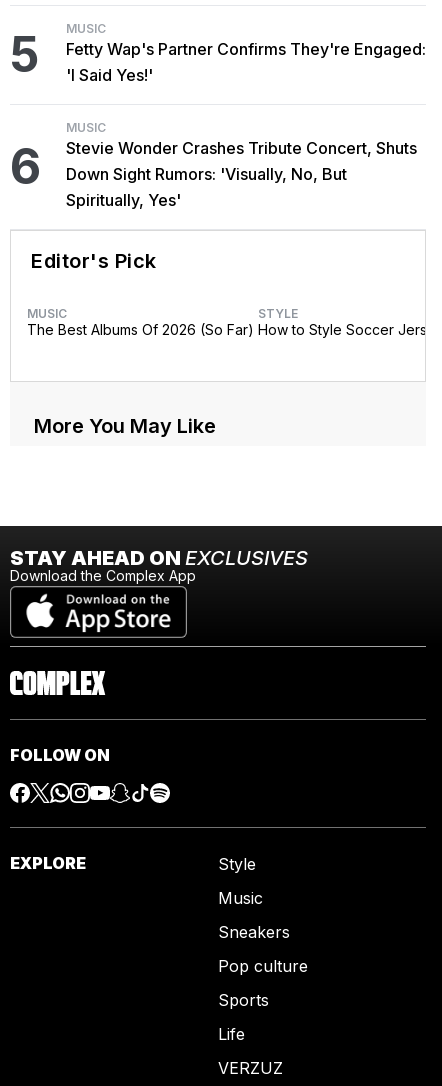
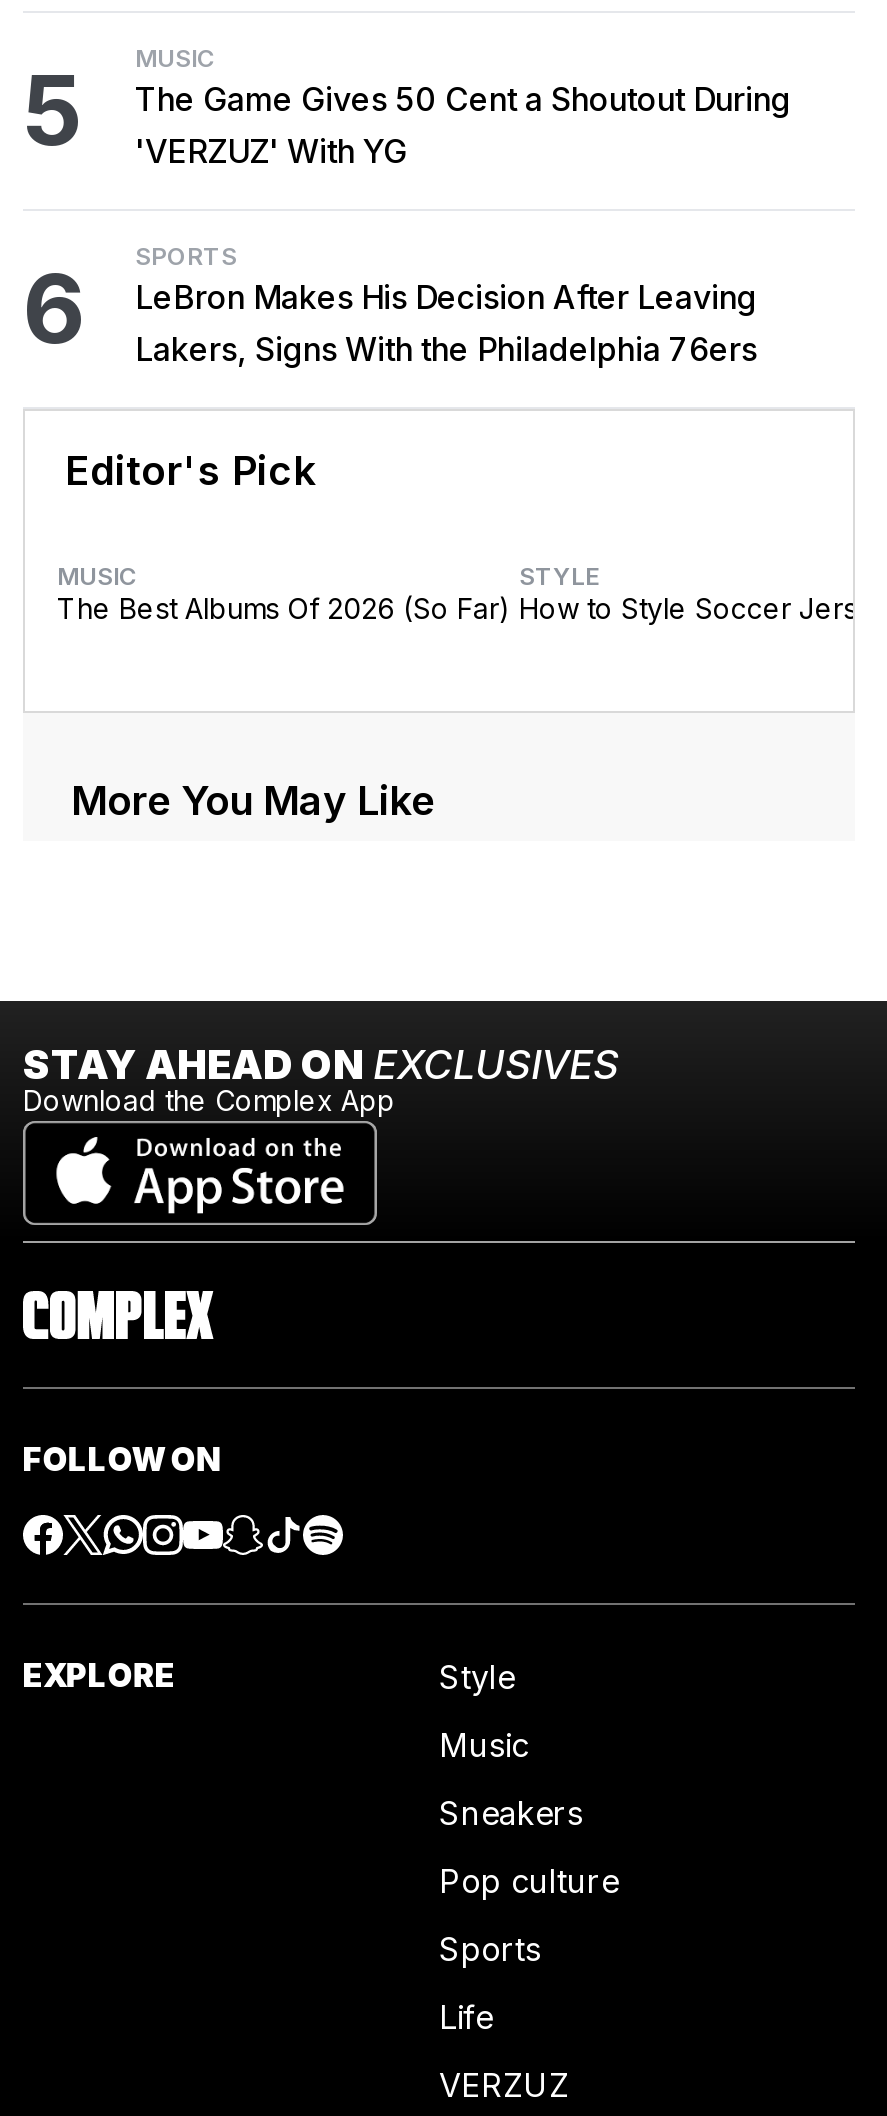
- Fetty Wap's Partner Confirms They're Engaged:
- 'I Said Yes!'
+ The Game Gives 50 Cent a Shoutout During
+ 'VERZUZ' With YG

- MUSIC
- Stevie Wonder Crashes Tribute Concert, Shuts
- Down Sight Rumors: 'Visually, No, But
- Spiritually, Yes'
+ SPORTS
+ LeBron Makes His Decision After Leaving
+ Lakers, Signs With the Philadelphia 76ers
